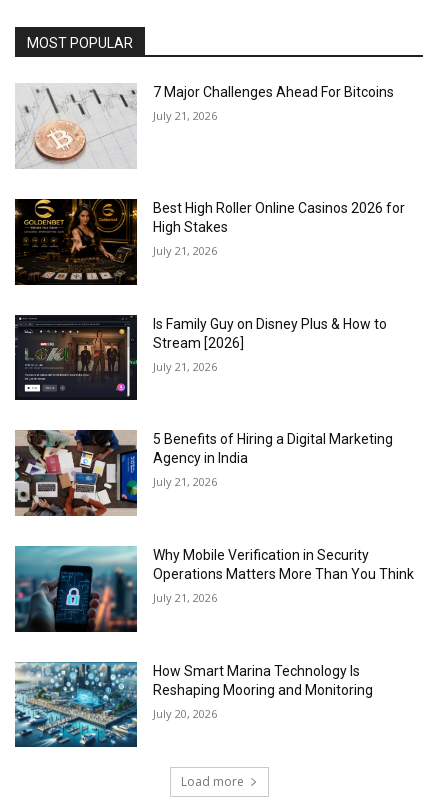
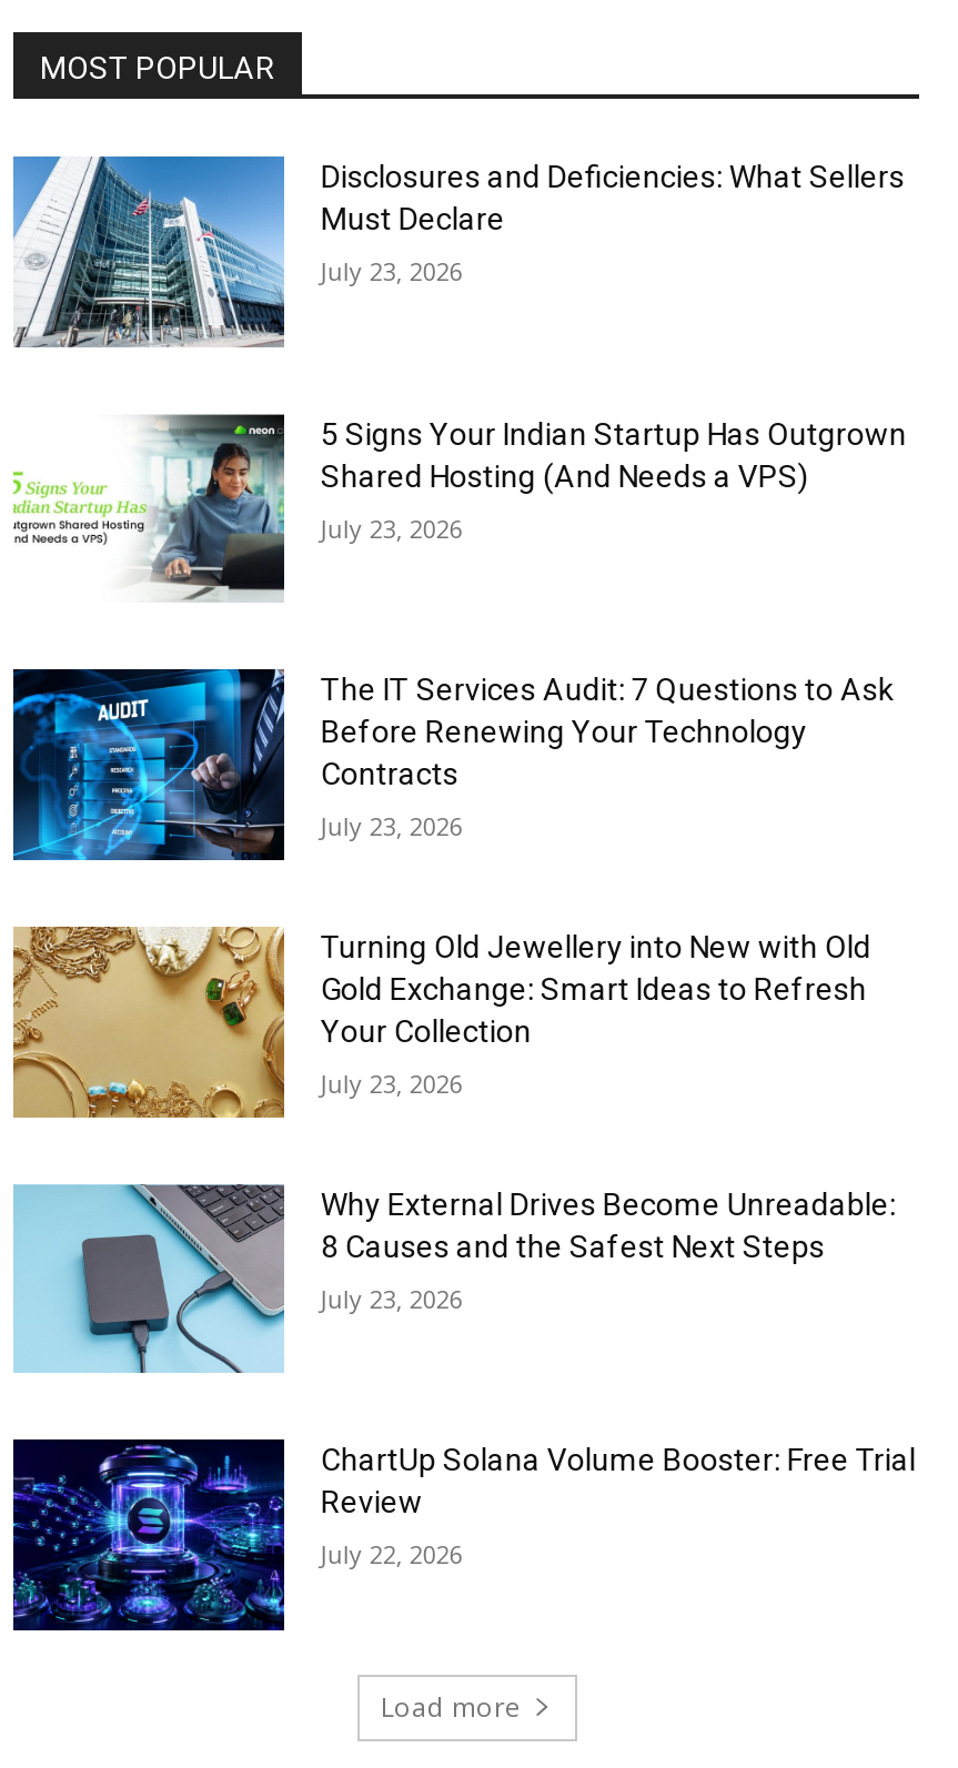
- [image]
- 7 Major Challenges Ahead For Bitcoins
+ [image]
+ Disclosures and Deficiencies: What Sellers
+ Must Declare

- July 21, 2026
+ July 23, 2026

- [image]
- Best High Roller Online Casinos 2026 for
- High Stakes
+ [image]
+ 5 Signs Your Indian Startup Has Outgrown
+ Shared Hosting (And Needs a VPS)

- July 21, 2026
+ July 23, 2026

- [image]
- Is Family Guy on Disney Plus & How to
- Stream [2026]
+ [image]
+ The IT Services Audit: 7 Questions to Ask
+ Before Renewing Your Technology
+ Contracts

- July 21, 2026
+ July 23, 2026

- [image]
- 5 Benefits of Hiring a Digital Marketing
- Agency in India
+ [image]
+ Turning Old Jewellery into New with Old
+ Gold Exchange: Smart Ideas to Refresh
+ Your Collection

- July 21, 2026
+ July 23, 2026

- [image]
- Why Mobile Verification in Security
- Operations Matters More Than You Think
+ [image]
+ Why External Drives Become Unreadable:
+ 8 Causes and the Safest Next Steps

- July 21, 2026
+ July 23, 2026

- [image]
- How Smart Marina Technology Is
- Reshaping Mooring and Monitoring
+ [image]
+ ChartUp Solana Volume Booster: Free Trial
+ Review

- July 20, 2026
+ July 22, 2026
